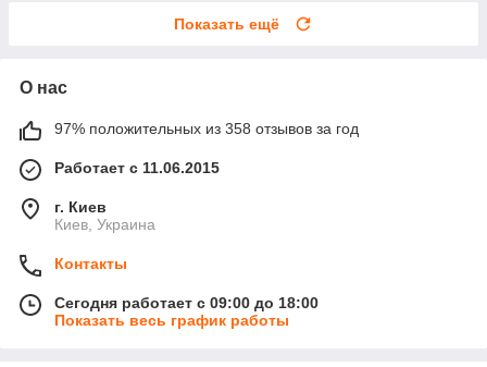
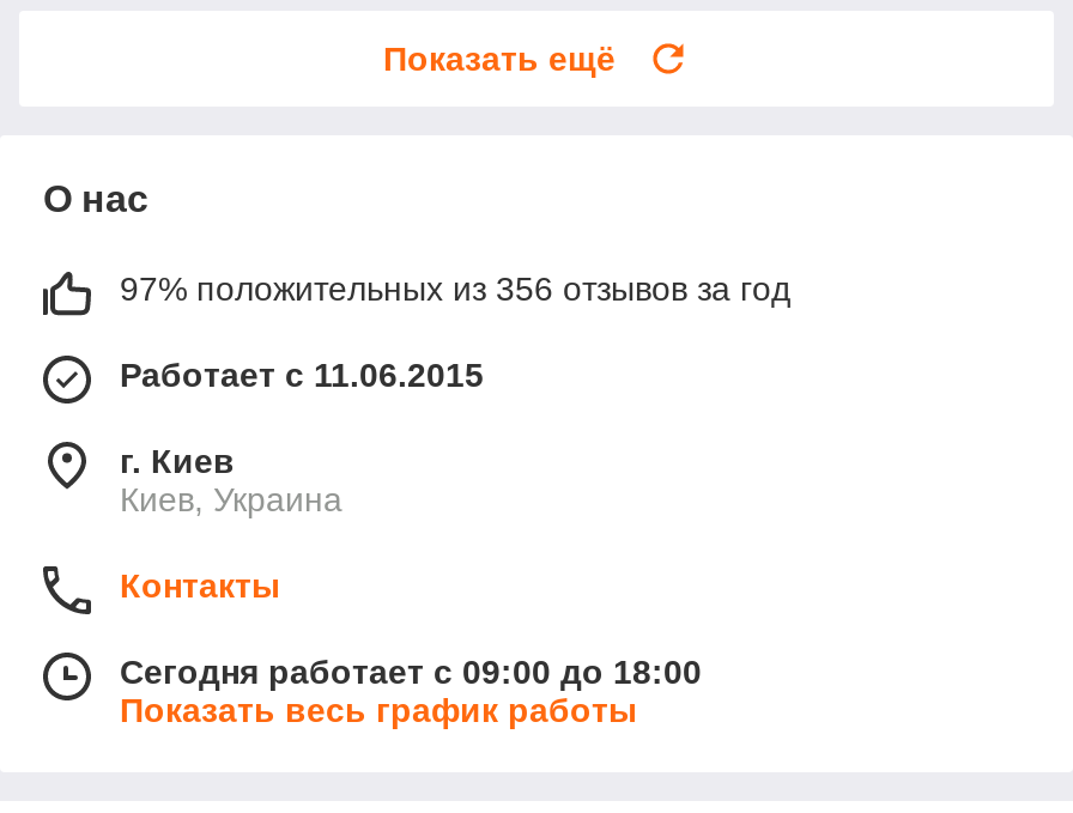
- 97% положительных из 358 отзывов за год
+ 97% положительных из 356 отзывов за год
